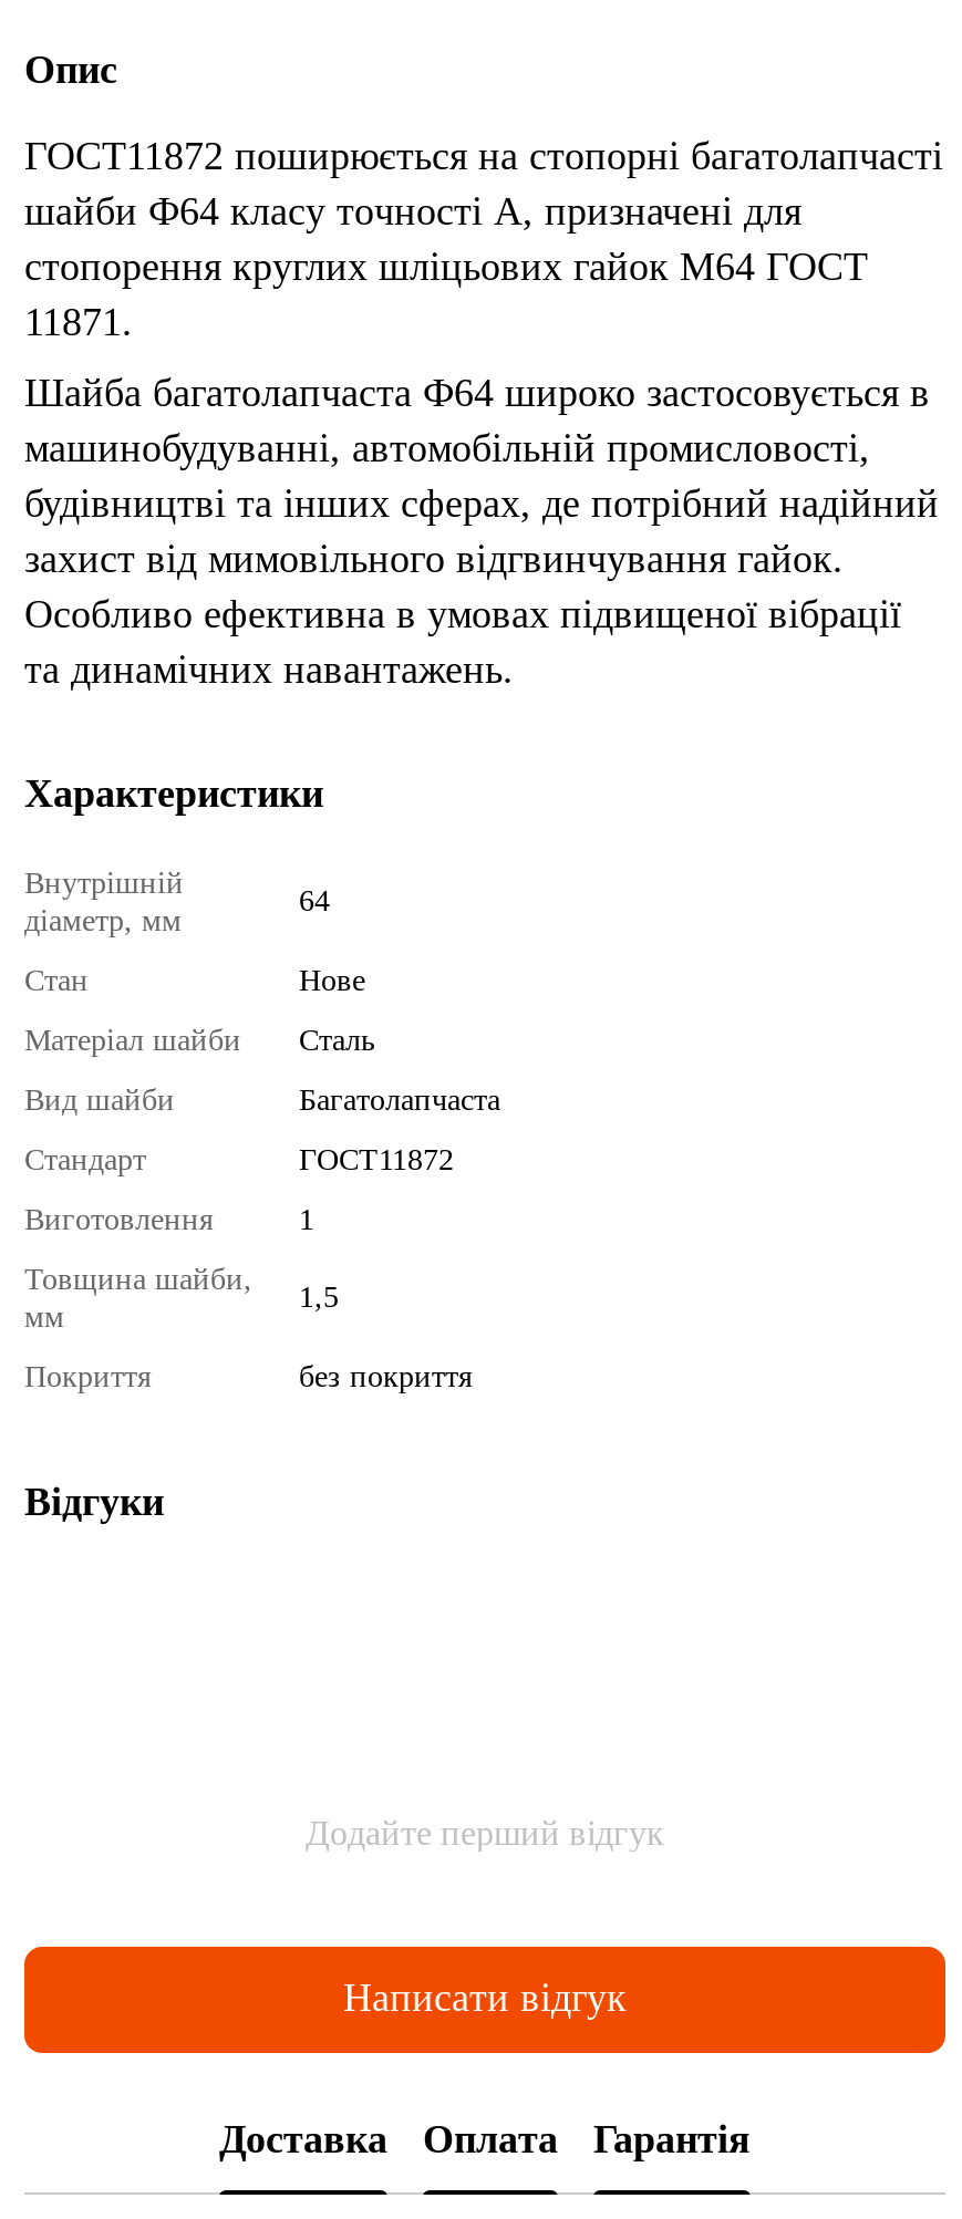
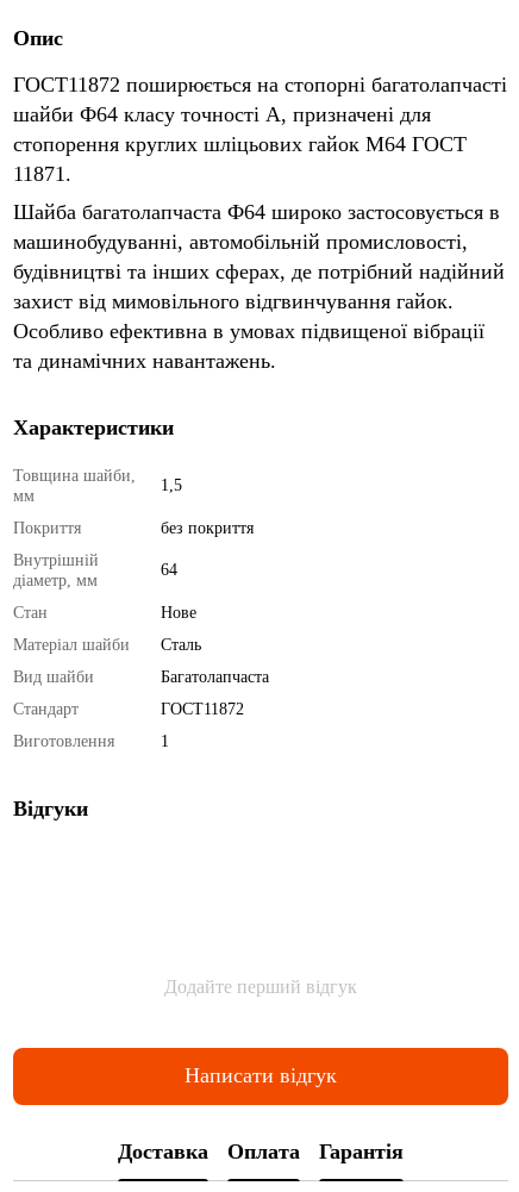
moved down: Внутрішній | діаметр, мм | 64 | ... | Виготовлення | 1

moved up: Товщина шайби, | мм

moved up: 1,5 | Покриття | без покриття
